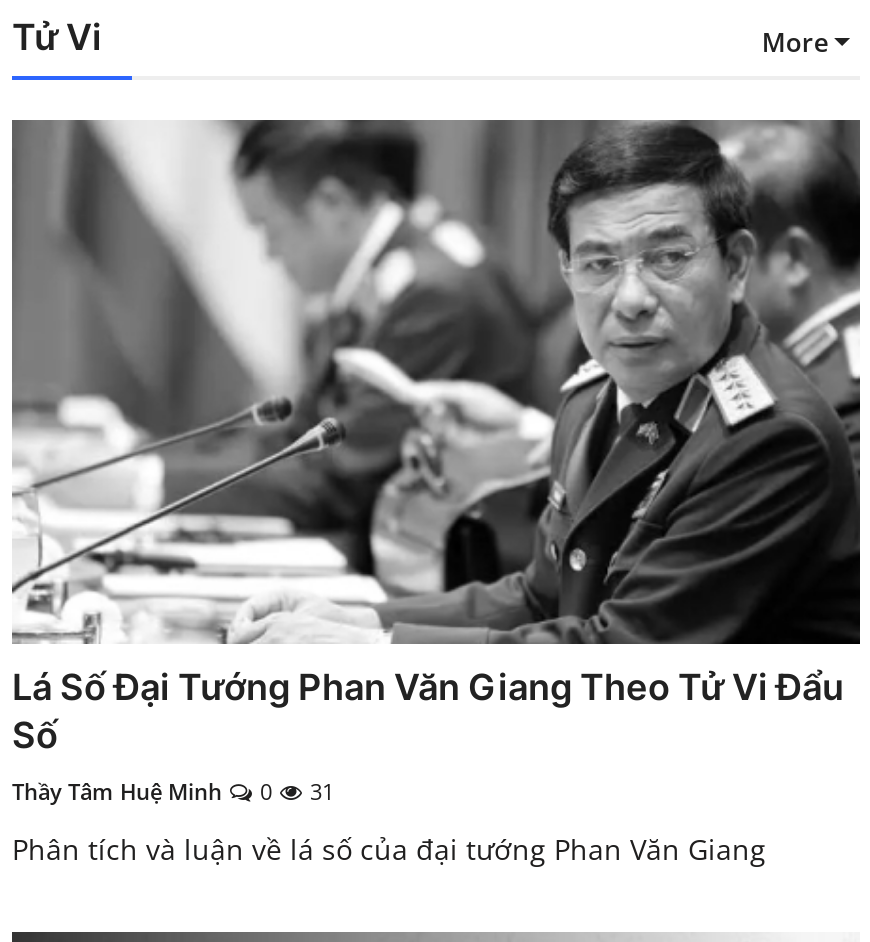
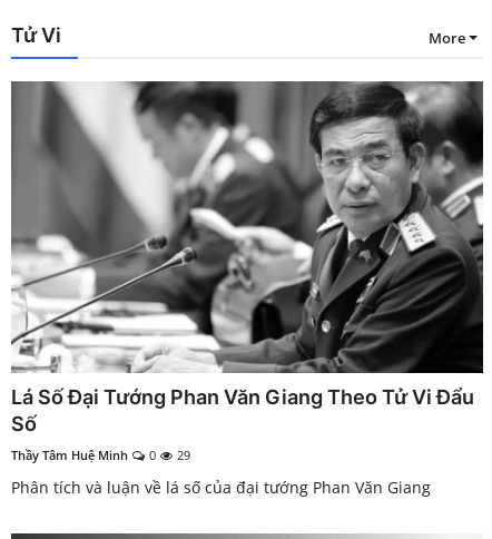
- Thầy Tâm Huệ Minh 0 31
+ Thầy Tâm Huệ Minh 0 29
